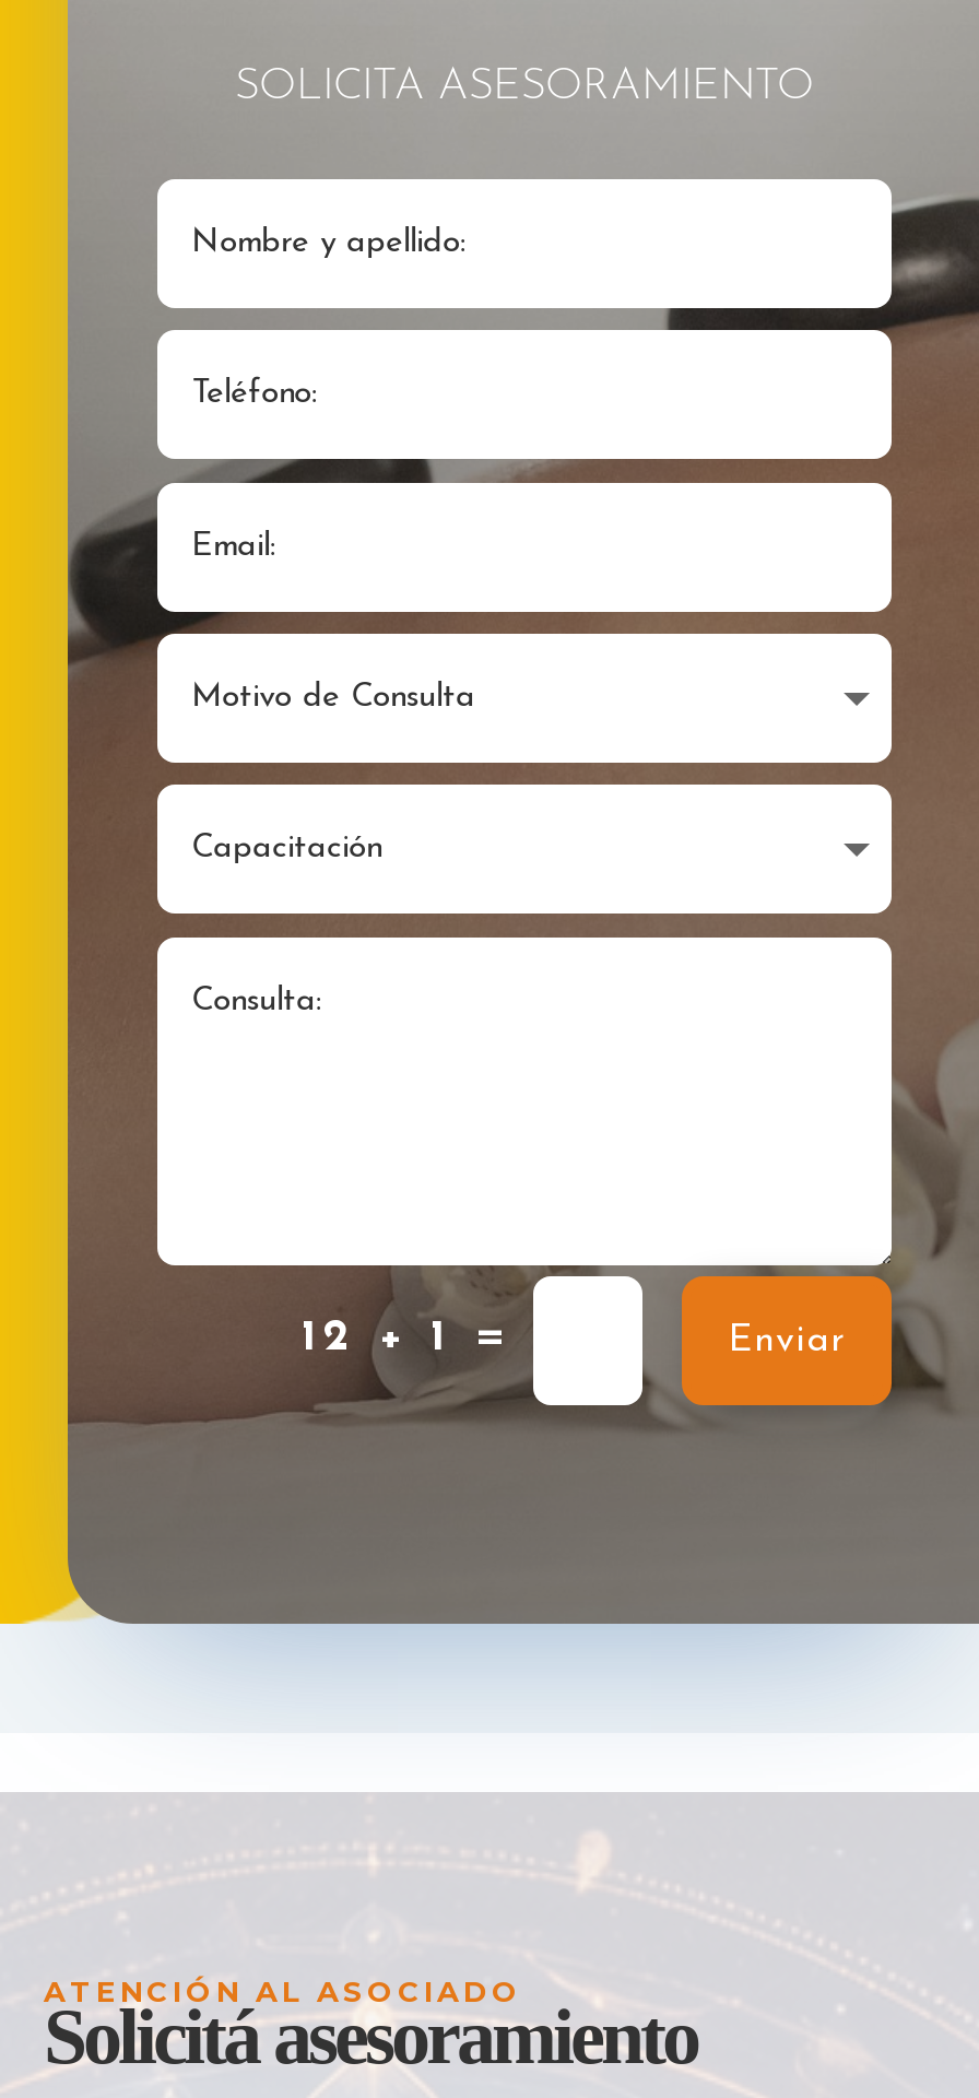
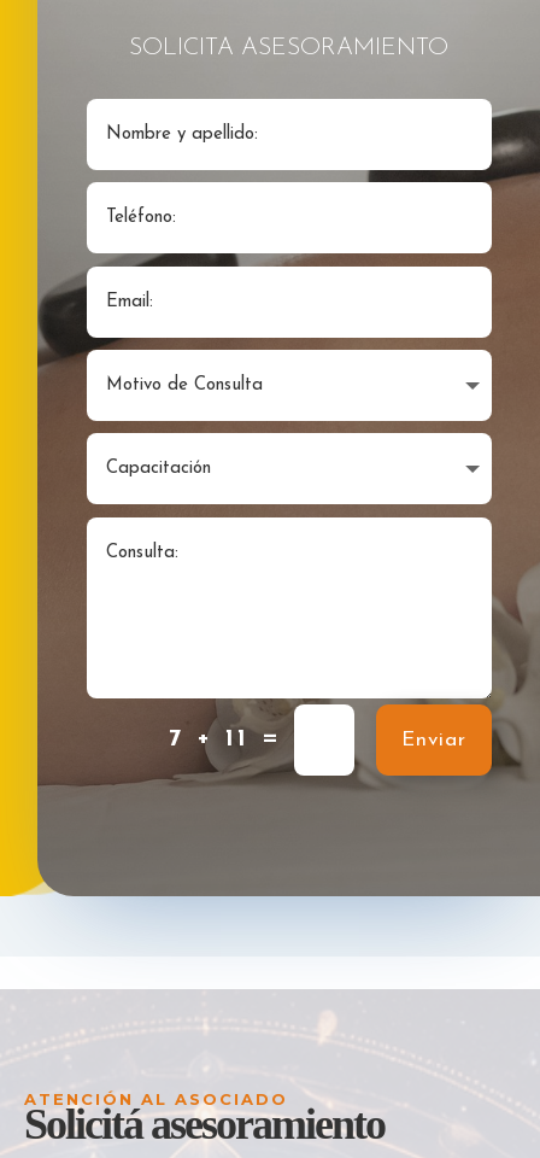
- 12 + 1 =
+ 7 + 11 =
